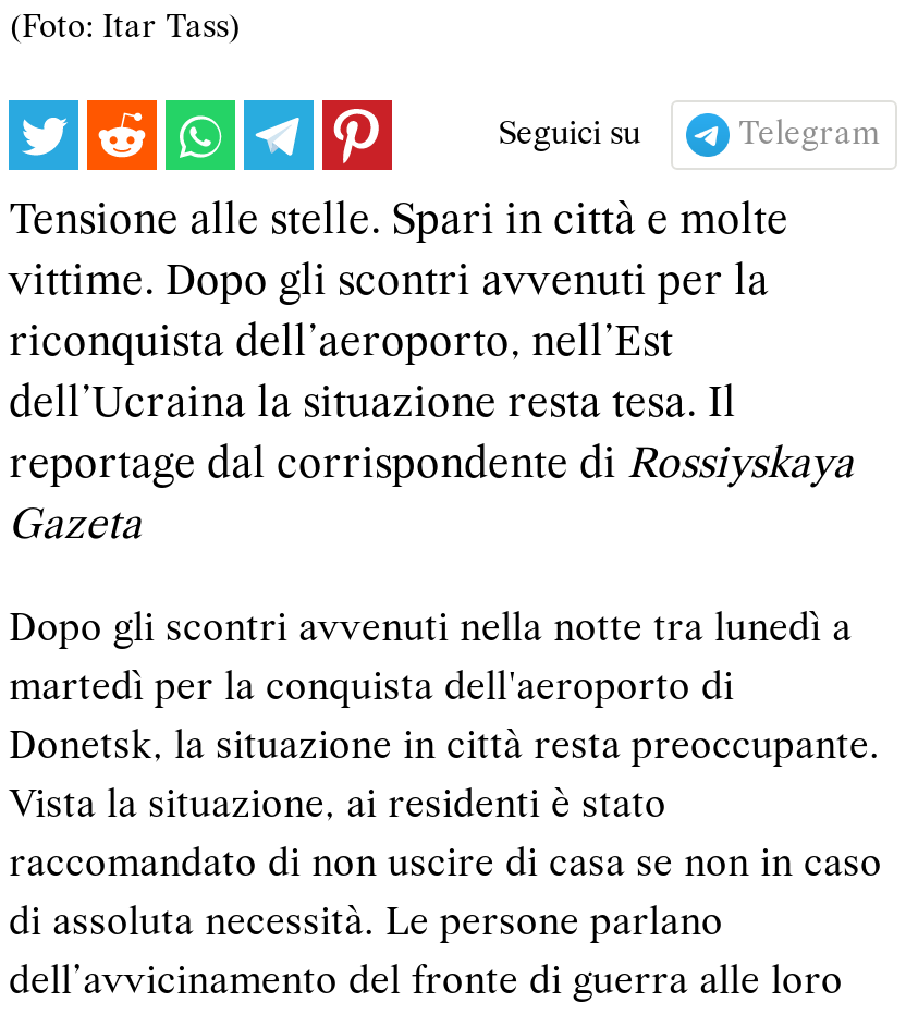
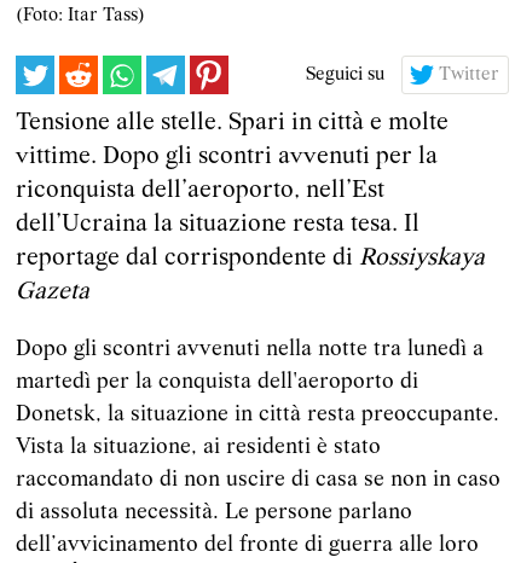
- Telegram
+ Twitter
